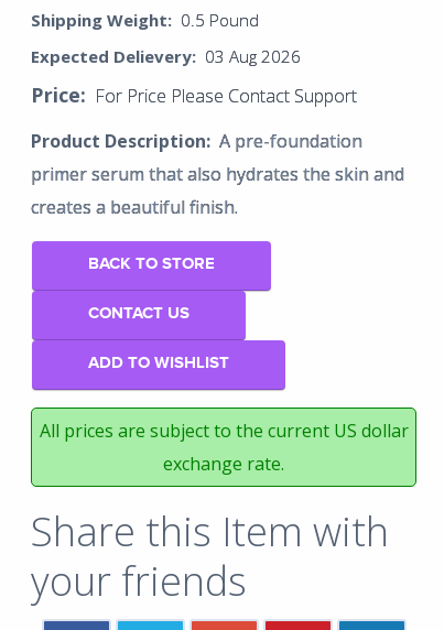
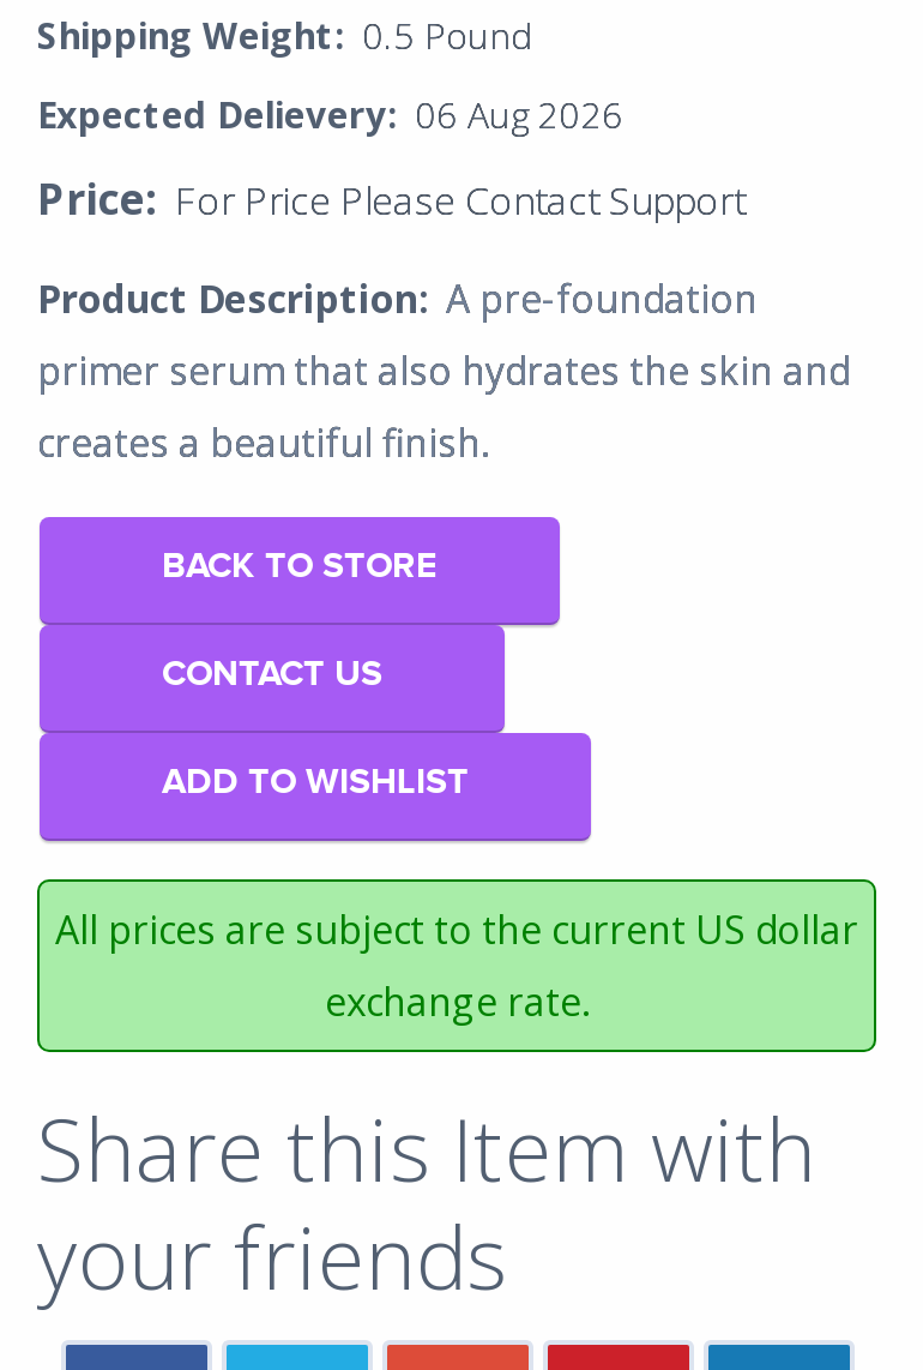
- Expected Delievery: 03 Aug 2026
+ Expected Delievery: 06 Aug 2026
